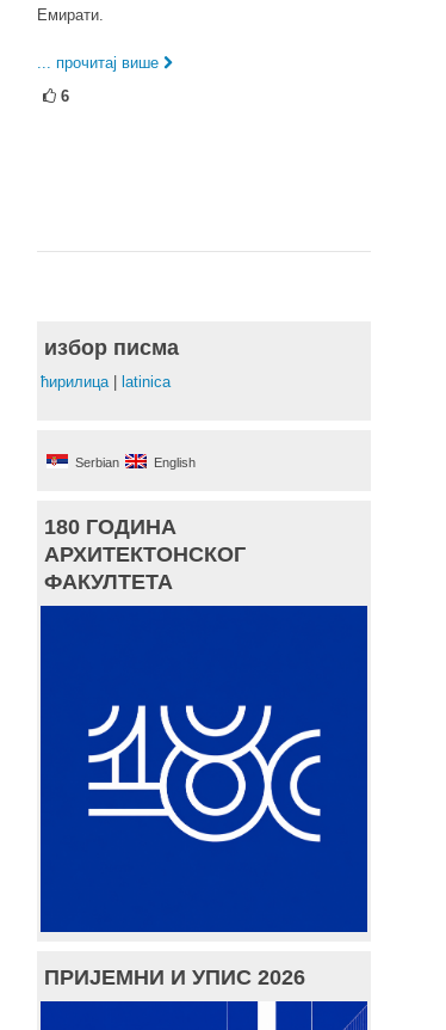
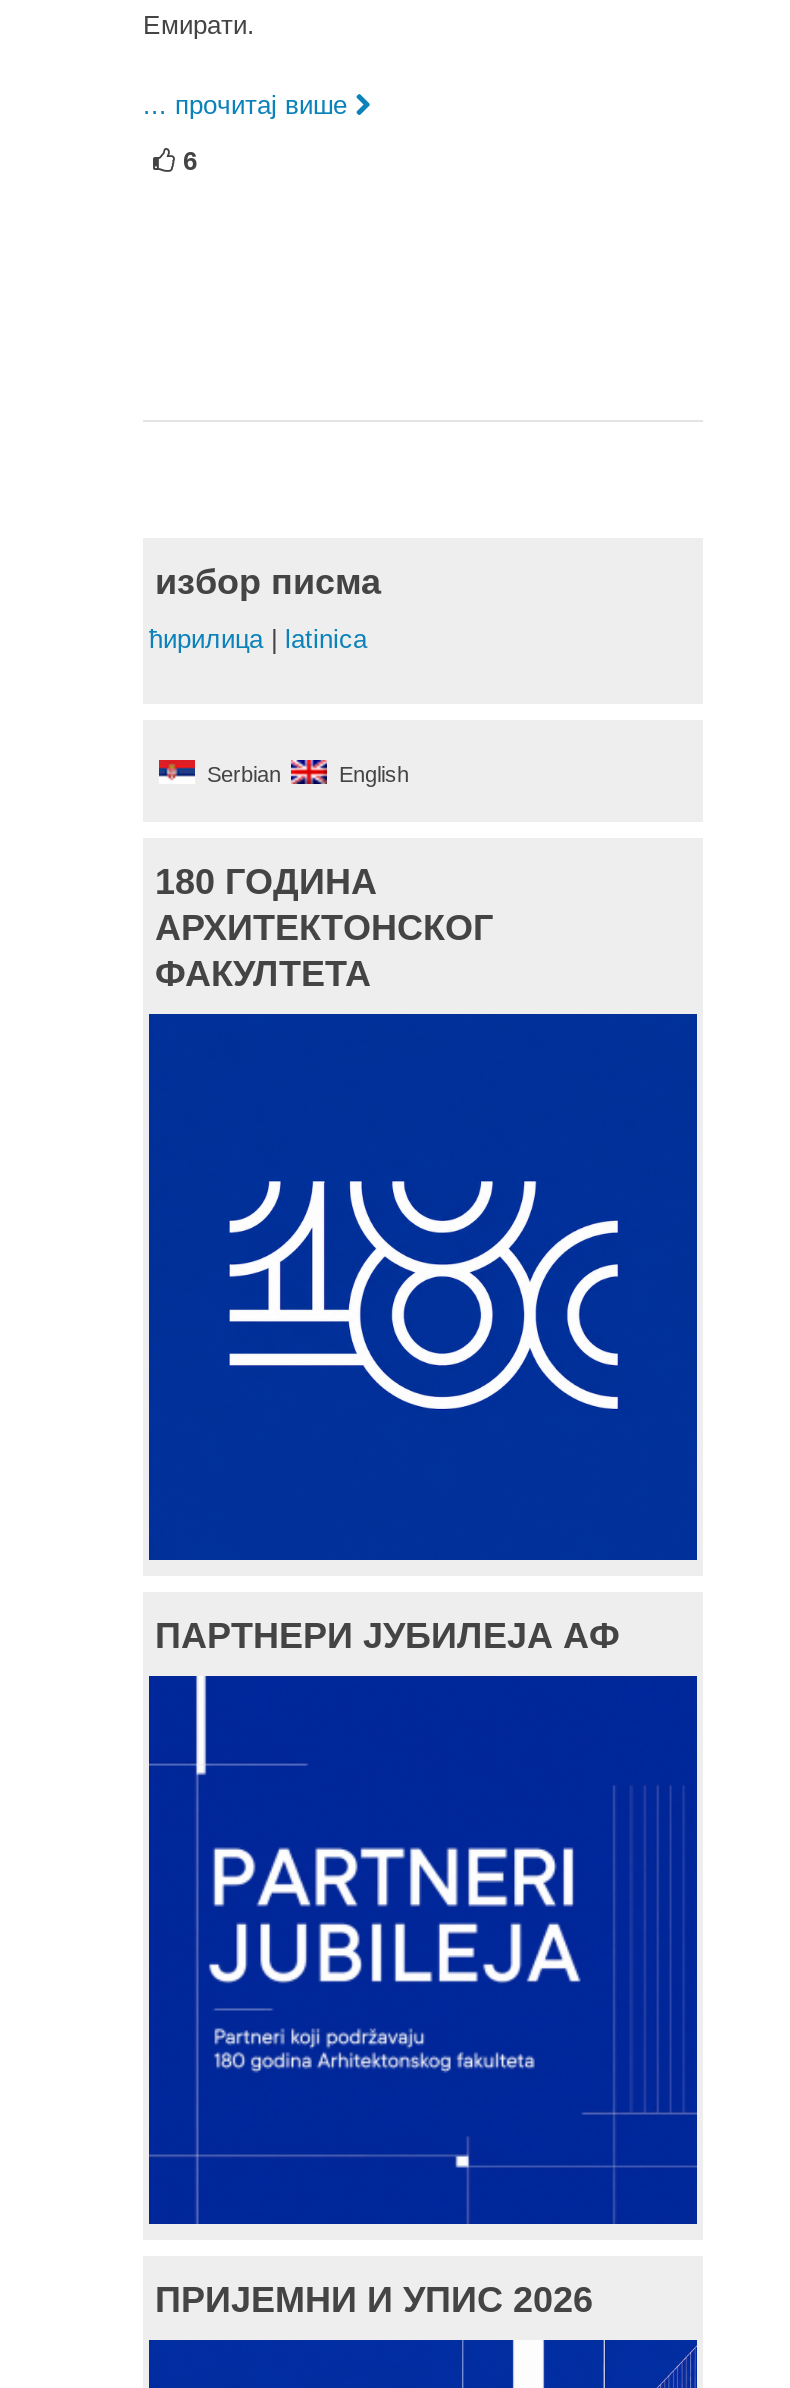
+ ПАРТНЕРИ ЈУБИЛЕЈА АФ

+ [image]
